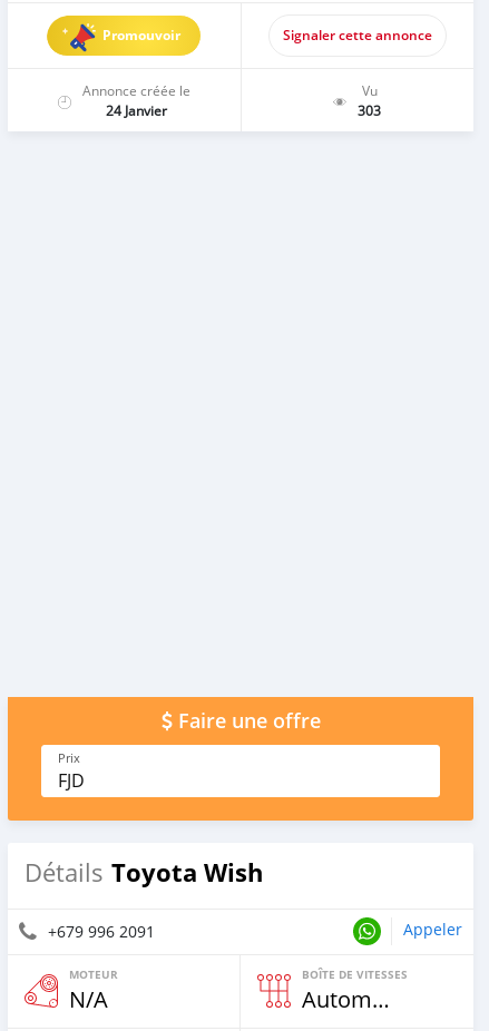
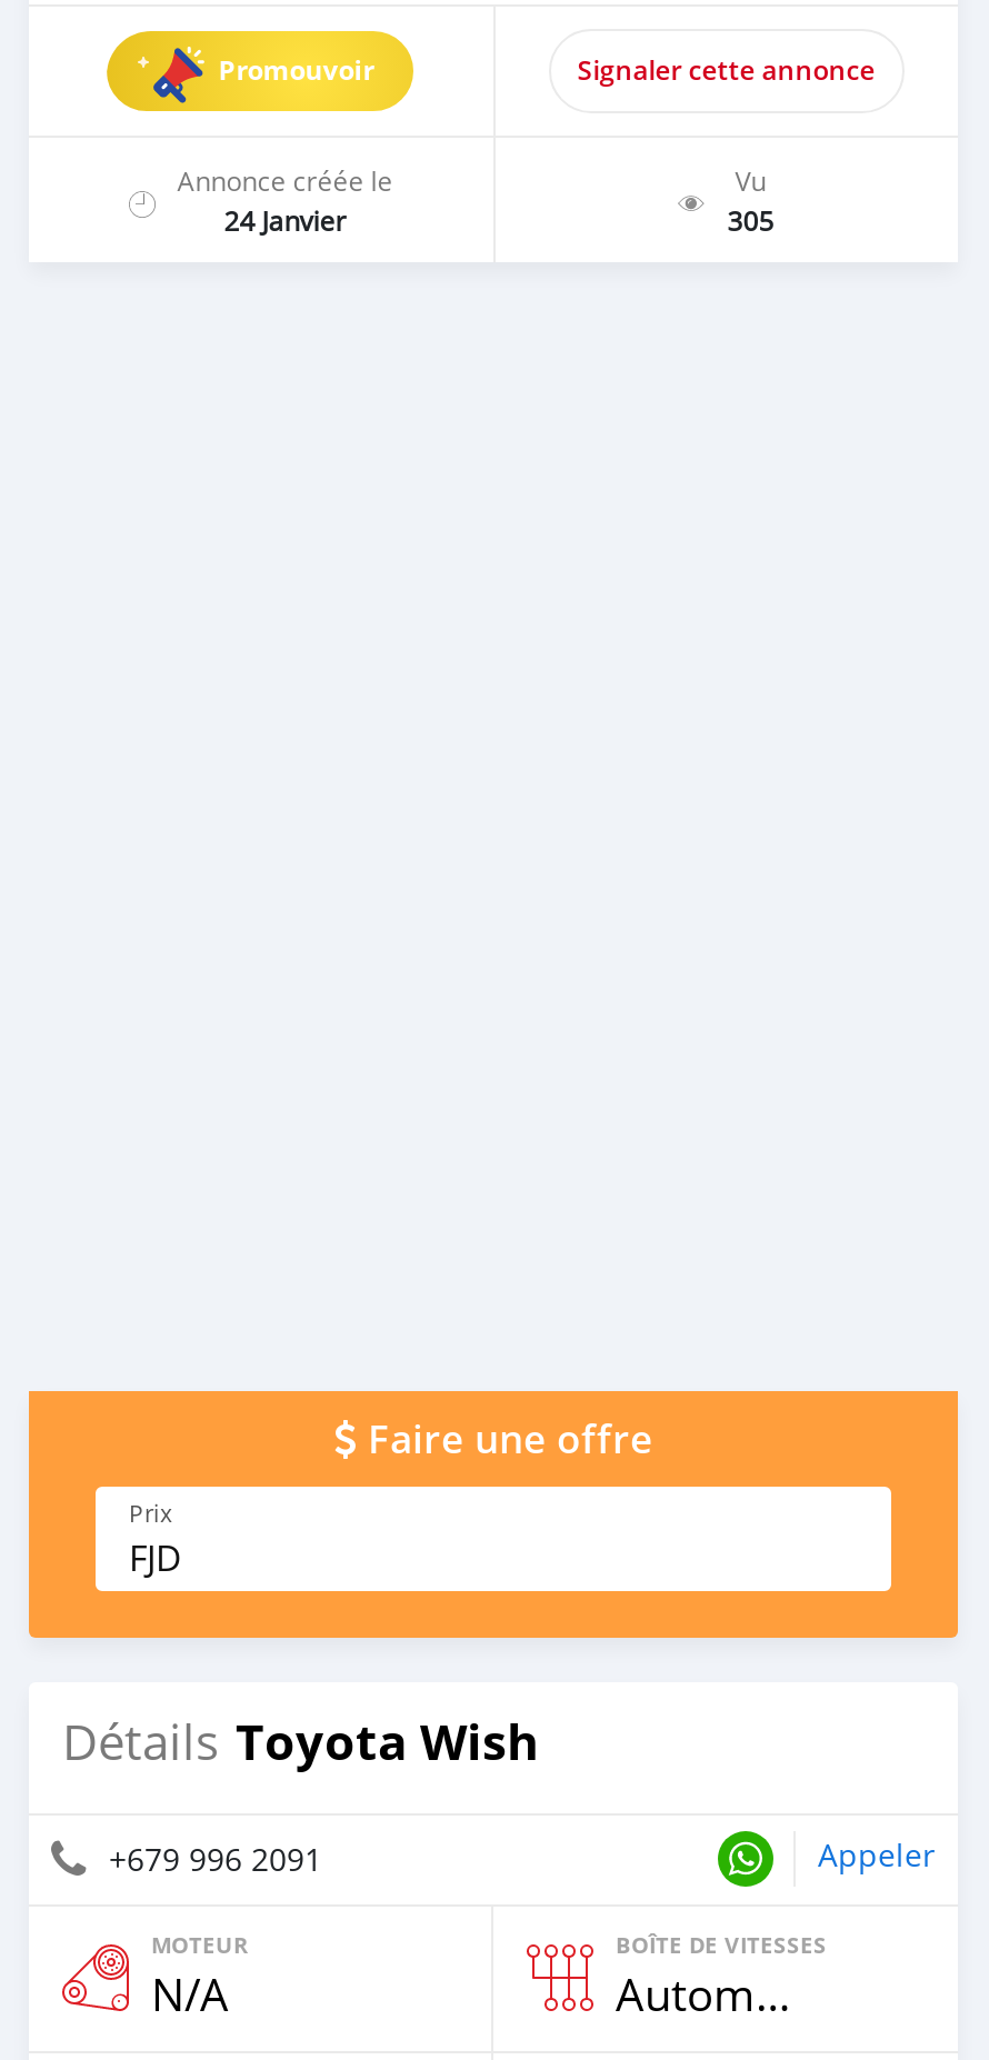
- 303
+ 305
